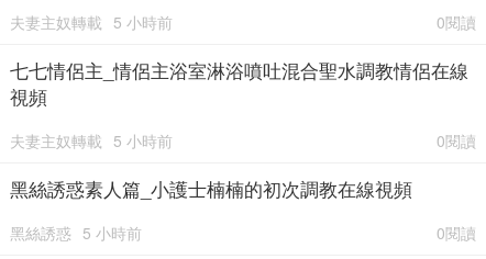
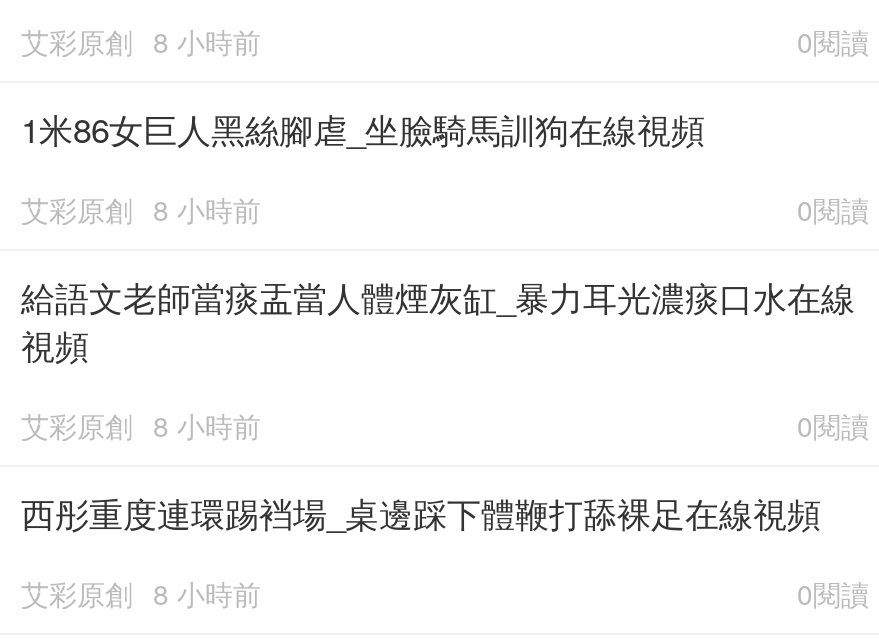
- 夫妻主奴轉載 5 小時前
- 七七情侶主_情侶主浴室淋浴噴吐混合聖水調教情侶在線
+ 艾彩原創 8 小時前
+ 1米86女巨人黑絲腳虐_坐臉騎馬訓狗在線視頻
+ 0閱讀
+ 艾彩原創 8 小時前
+ 給語文老師當痰盂當人體煙灰缸_暴力耳光濃痰口水在線

- 夫妻主奴轉載 5 小時前
+ 艾彩原創 8 小時前

- 黑絲誘惑素人篇_小護士楠楠的初次調教在線視頻
+ 西彤重度連環踢裆場_桌邊踩下體鞭打舔裸足在線視頻

- 黑絲誘惑 5 小時前
+ 艾彩原創 8 小時前
